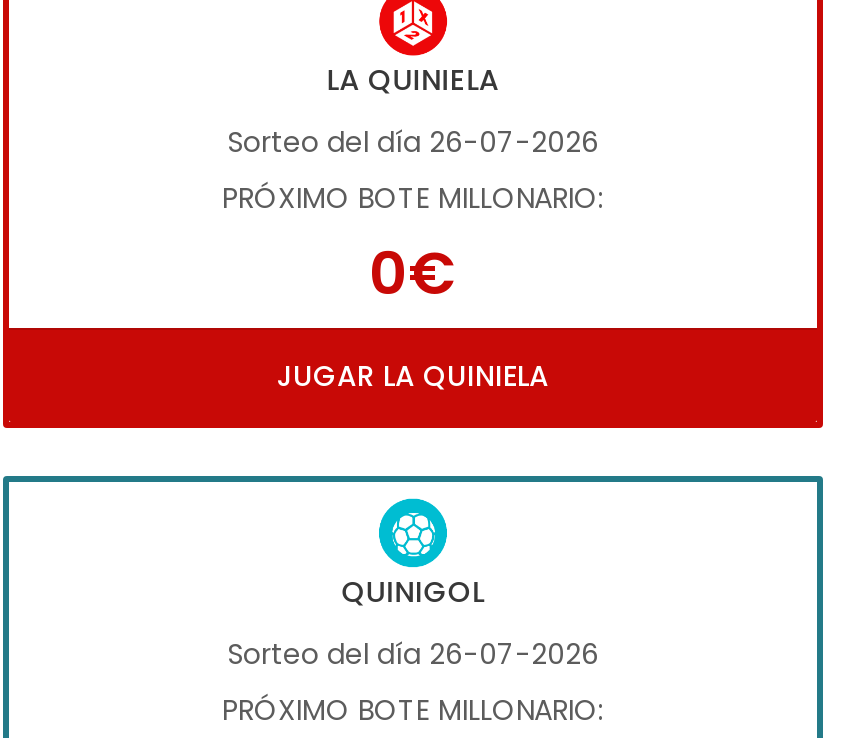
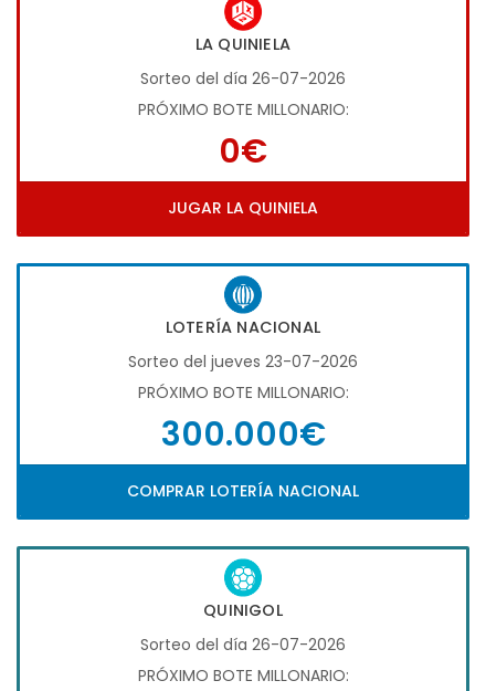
+ [image]
+ LOTERÍA NACIONAL
+ Sorteo del jueves 23-07-2026
+ PRÓXIMO BOTE MILLONARIO:
+ 300.000€
+ COMPRAR LOTERÍA NACIONAL
